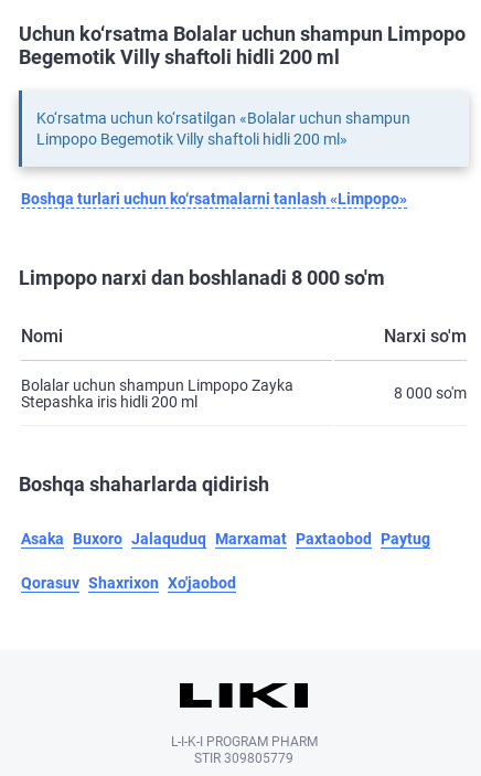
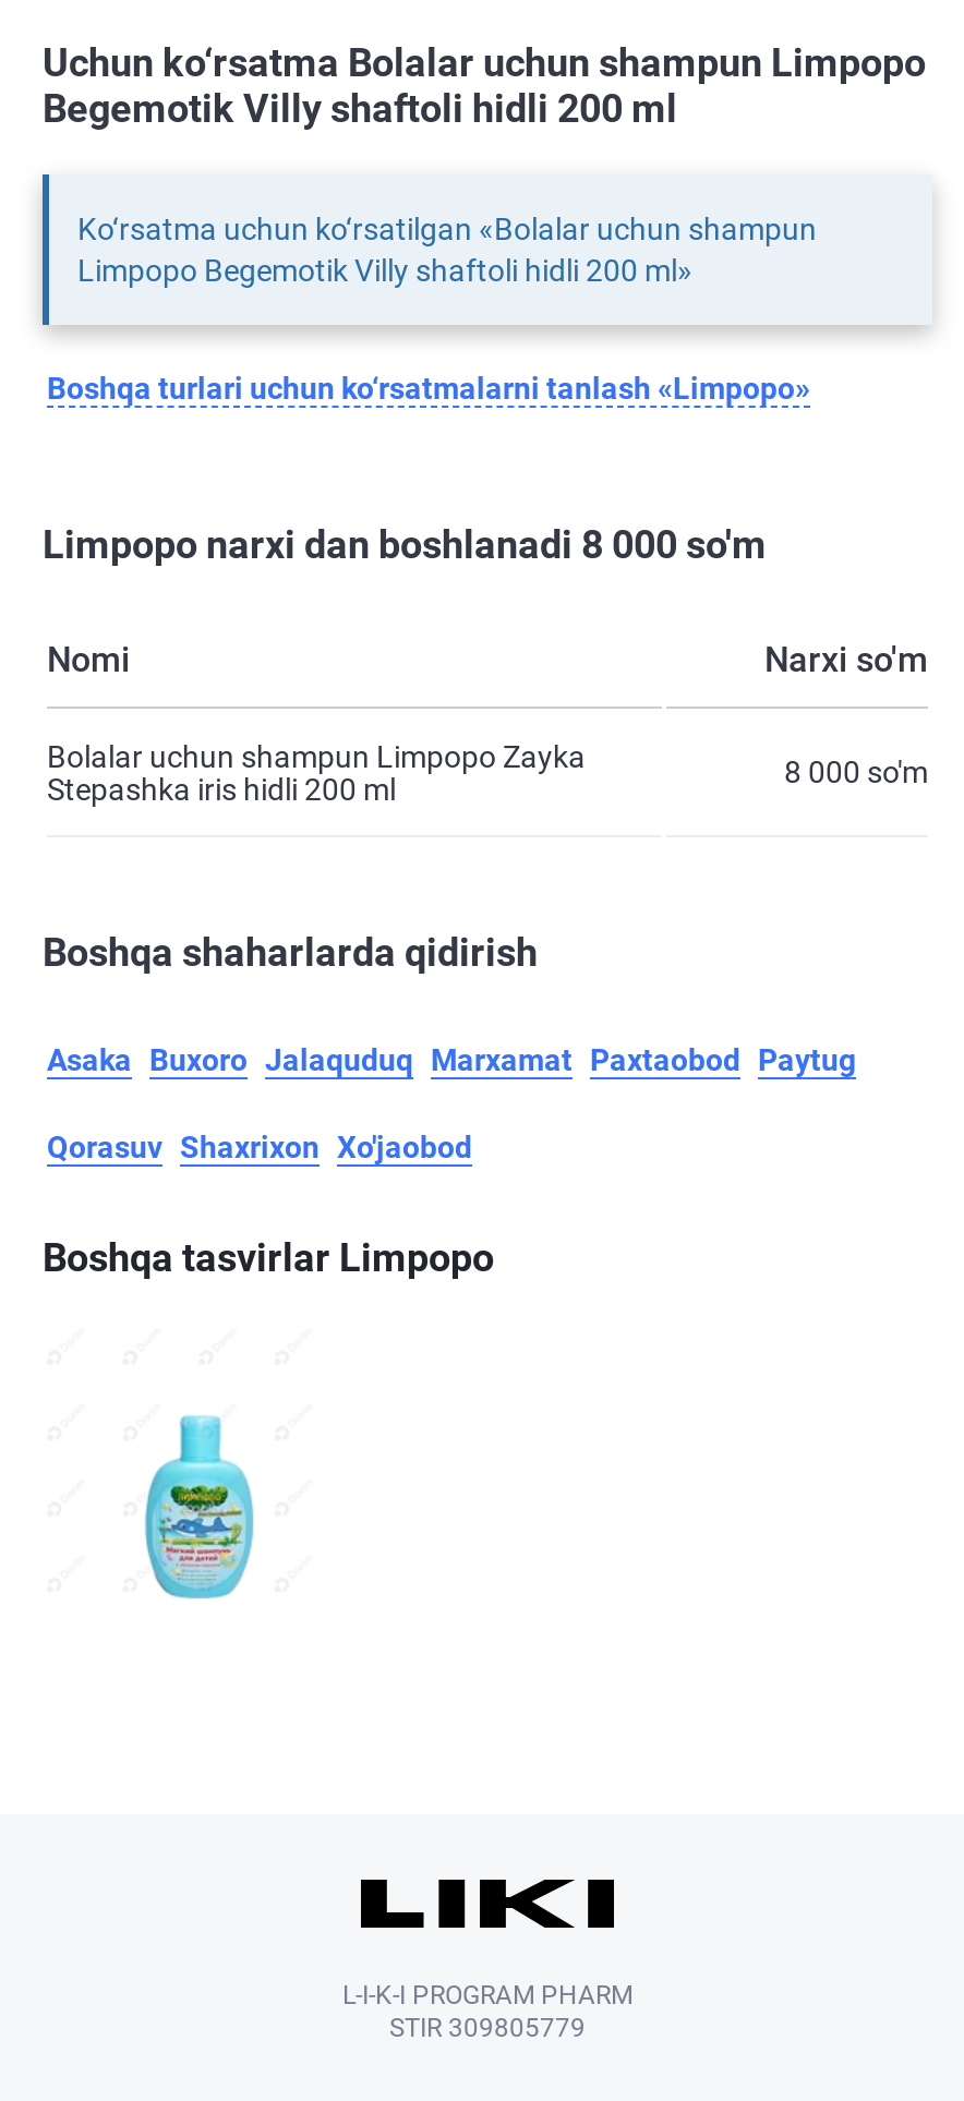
+ Boshqa tasvirlar Limpopo

+ [image]
